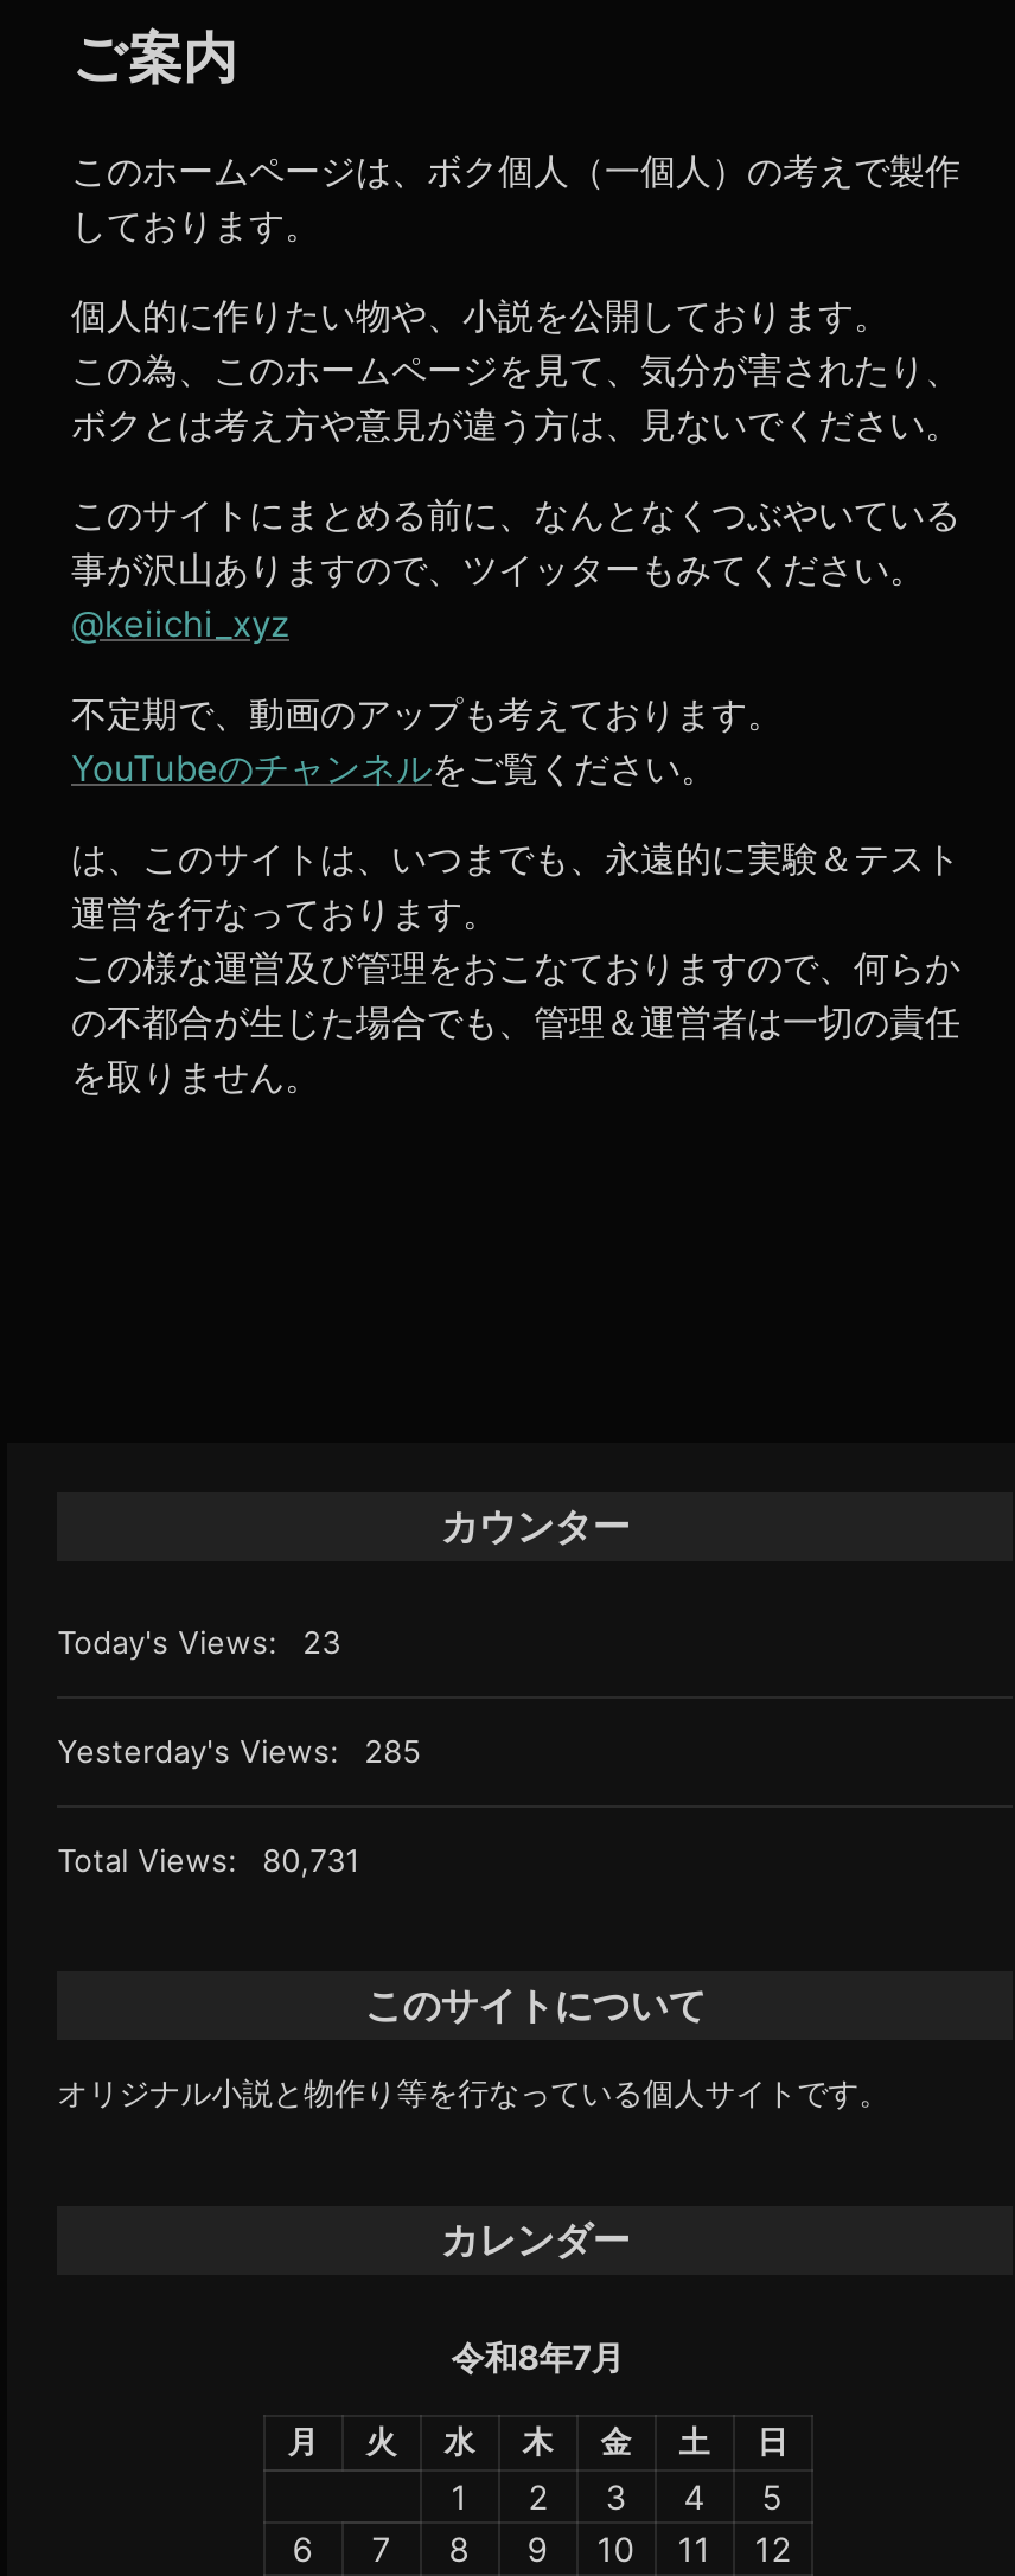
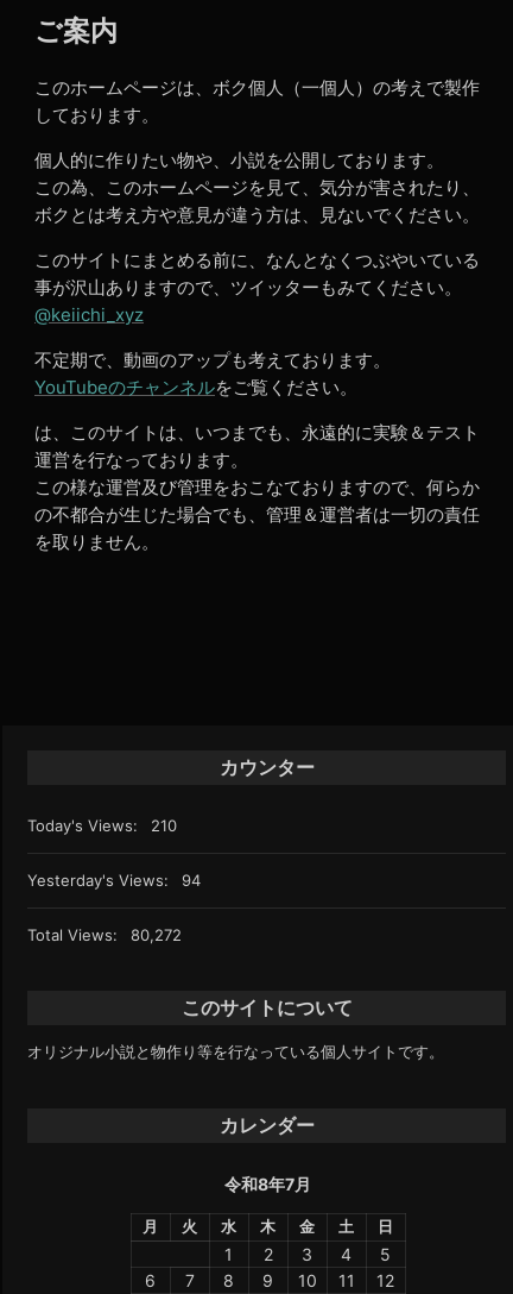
- Today's Views: 23
+ Today's Views: 210

- Yesterday's Views: 285
+ Yesterday's Views: 94

- Total Views: 80,731
+ Total Views: 80,272
